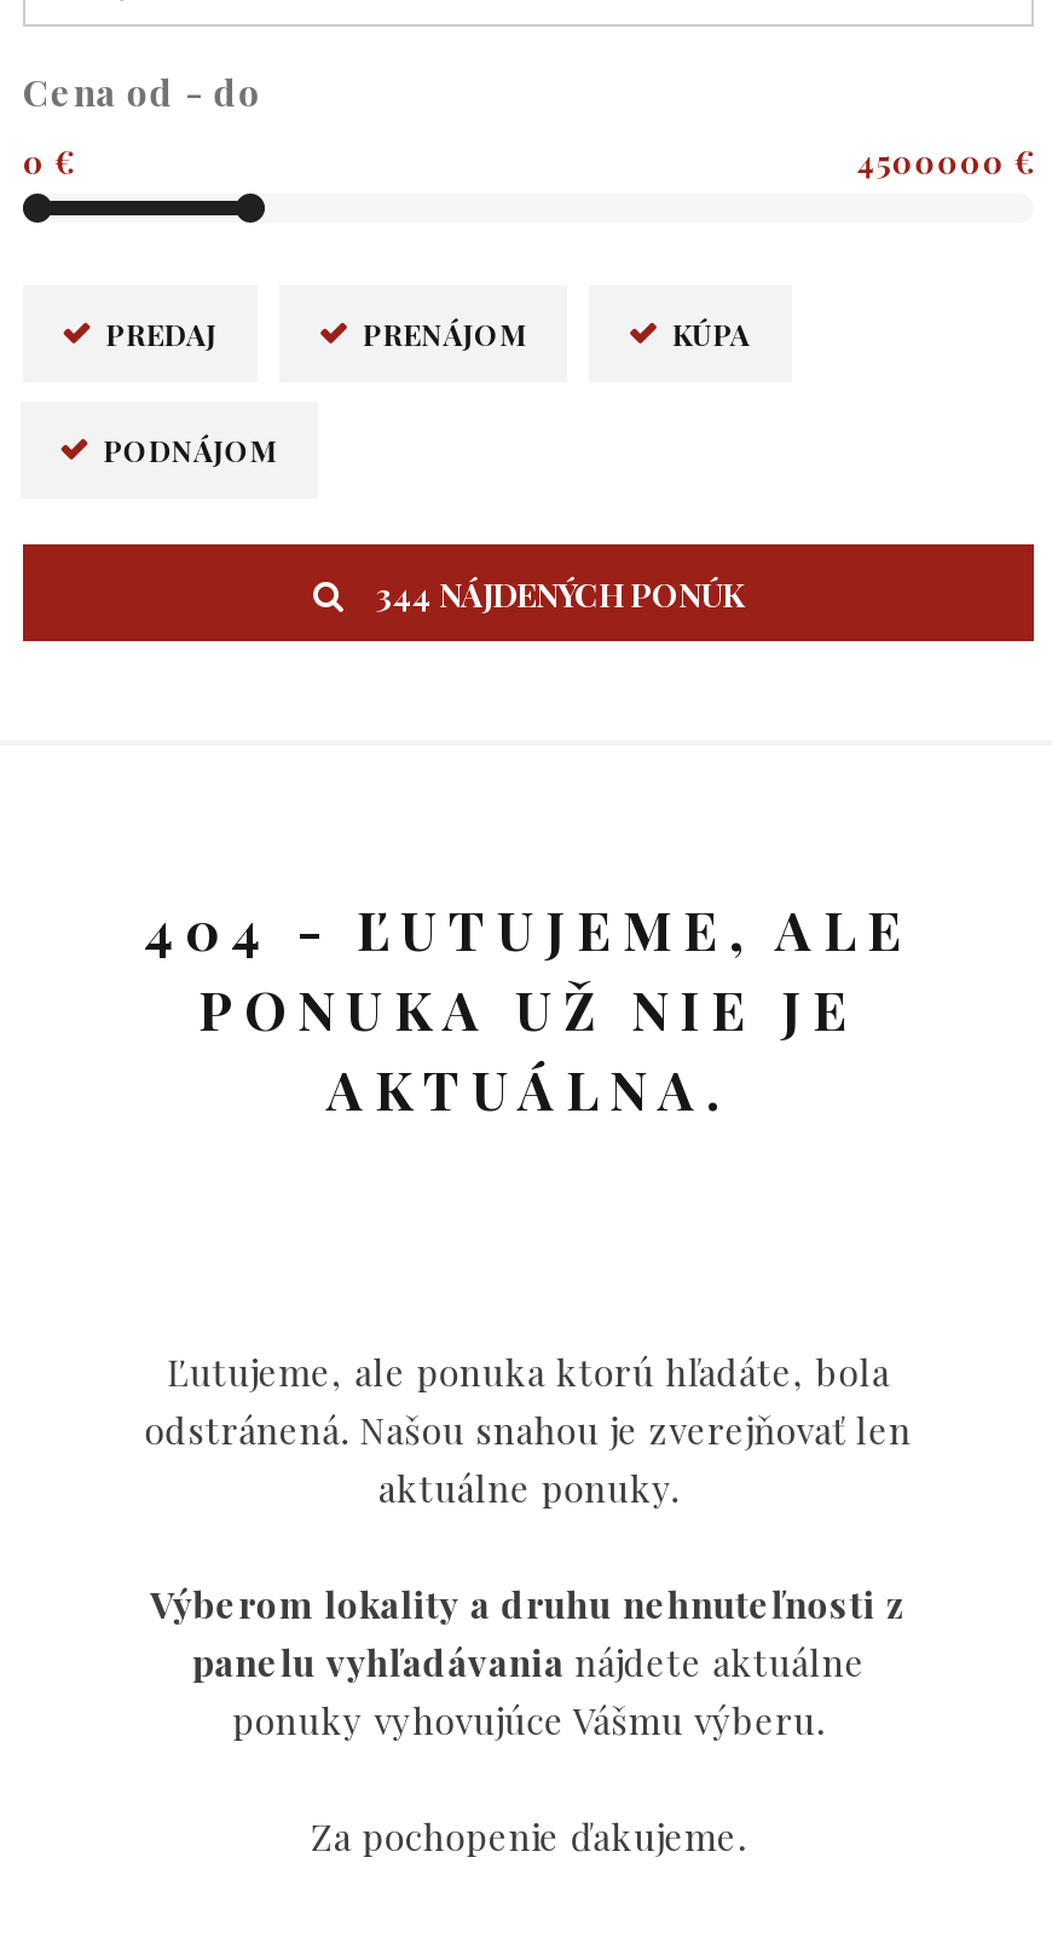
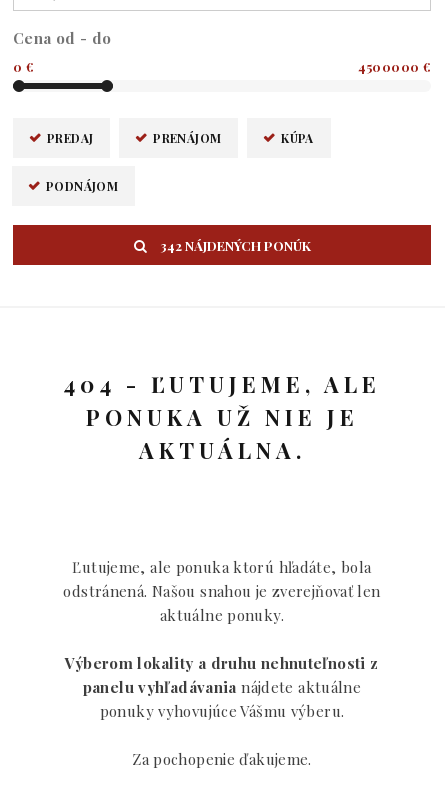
- 344 NÁJDENÝCH PONÚK
+ 342 NÁJDENÝCH PONÚK
